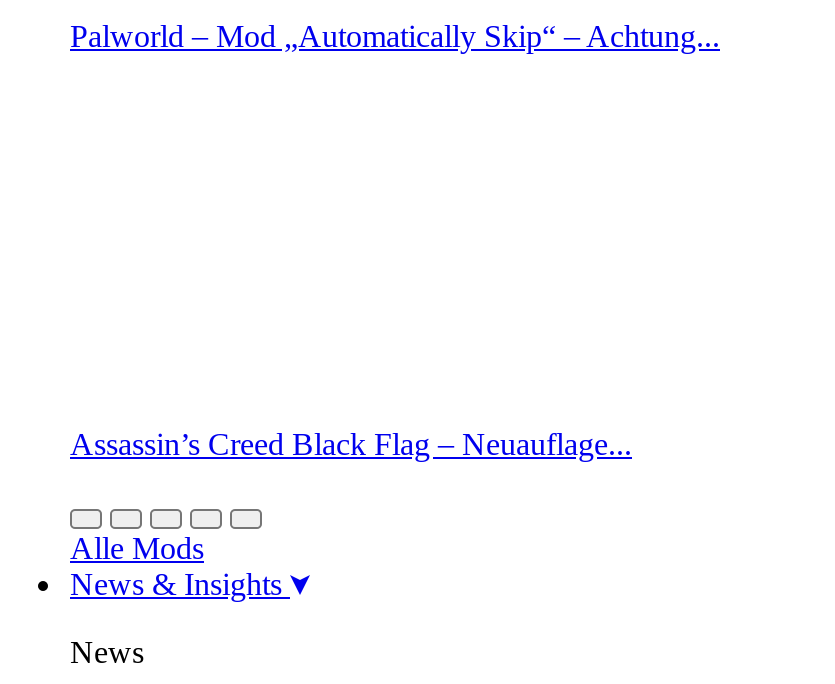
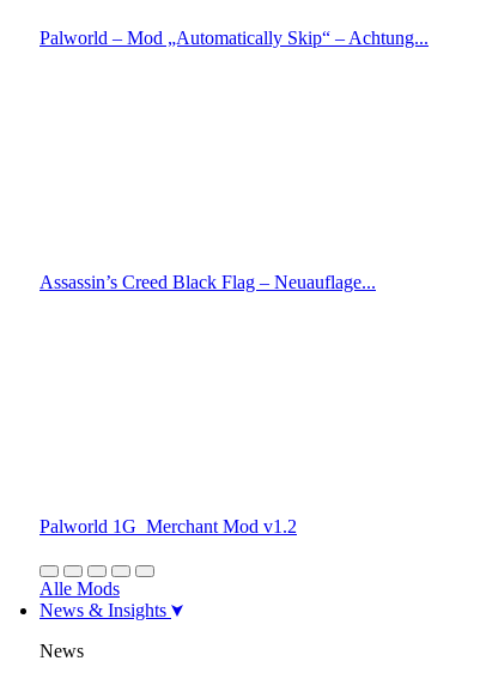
+ Palworld 1G_Merchant Mod v1.2
